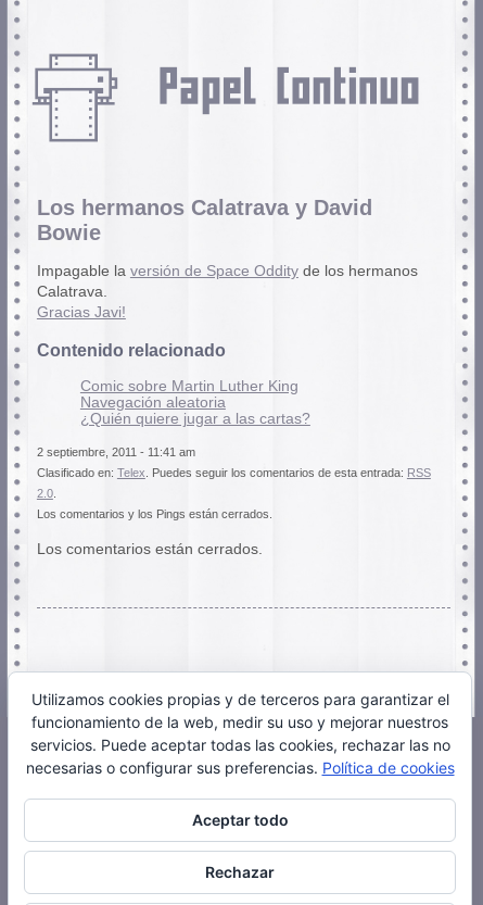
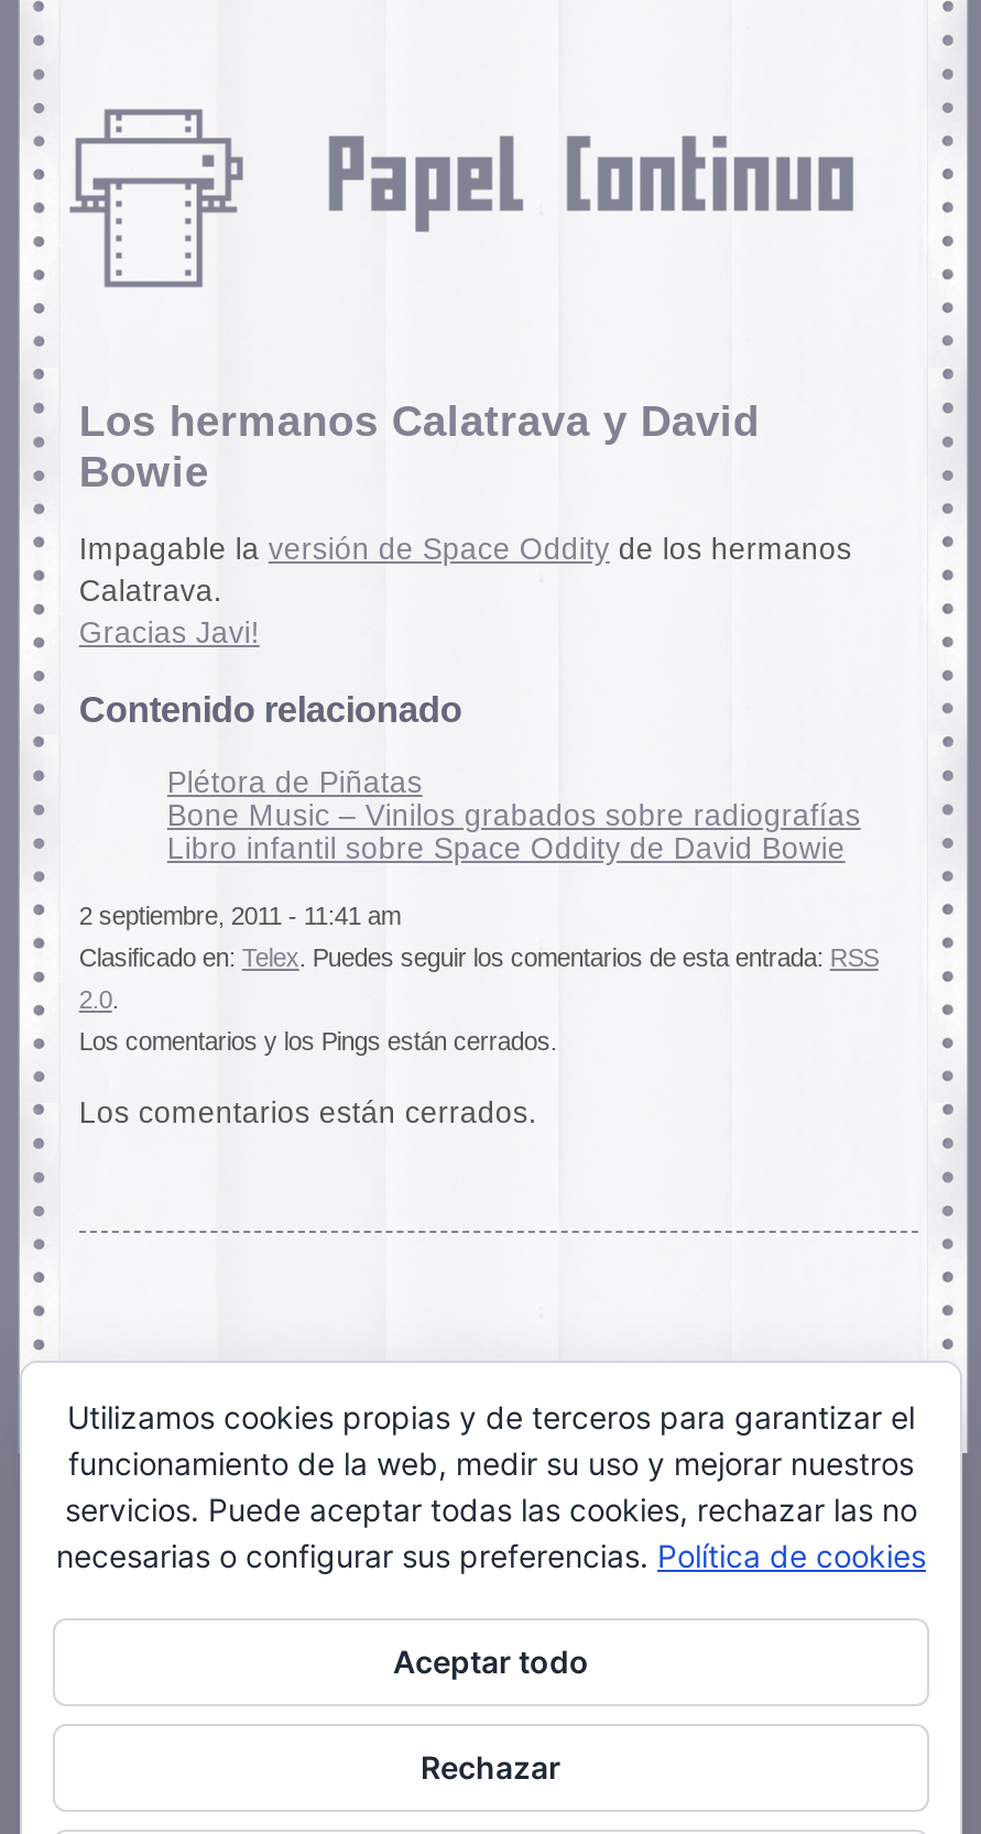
- Comic sobre Martin Luther King
- Navegación aleatoria
- ¿Quién quiere jugar a las cartas?
+ Plétora de Piñatas
+ Bone Music – Vinilos grabados sobre radiografías
+ Libro infantil sobre Space Oddity de David Bowie
